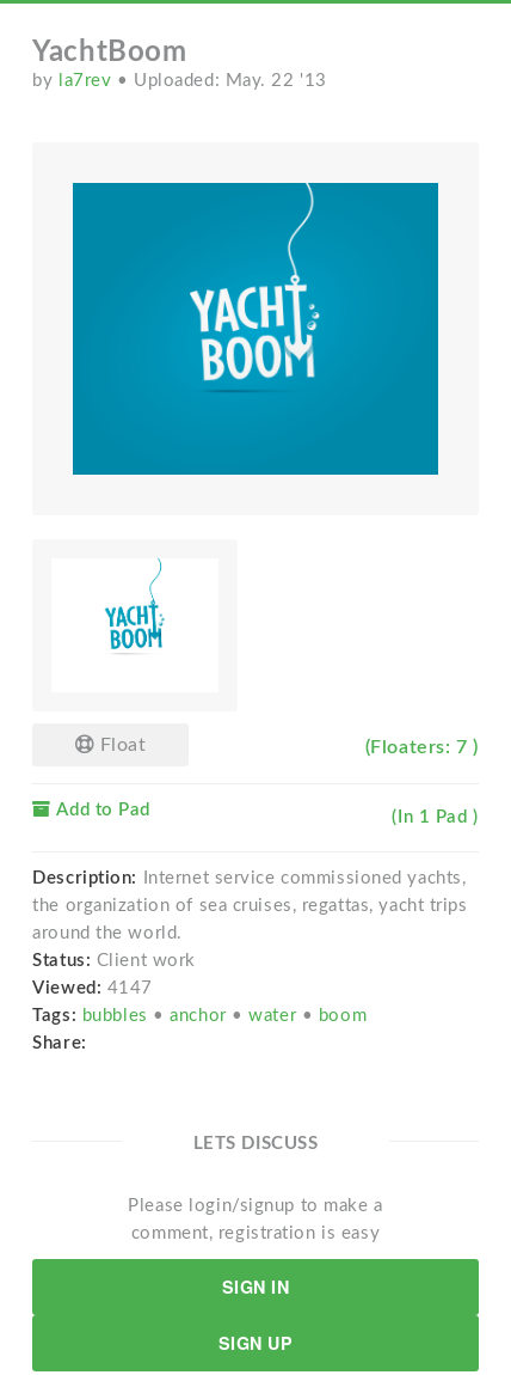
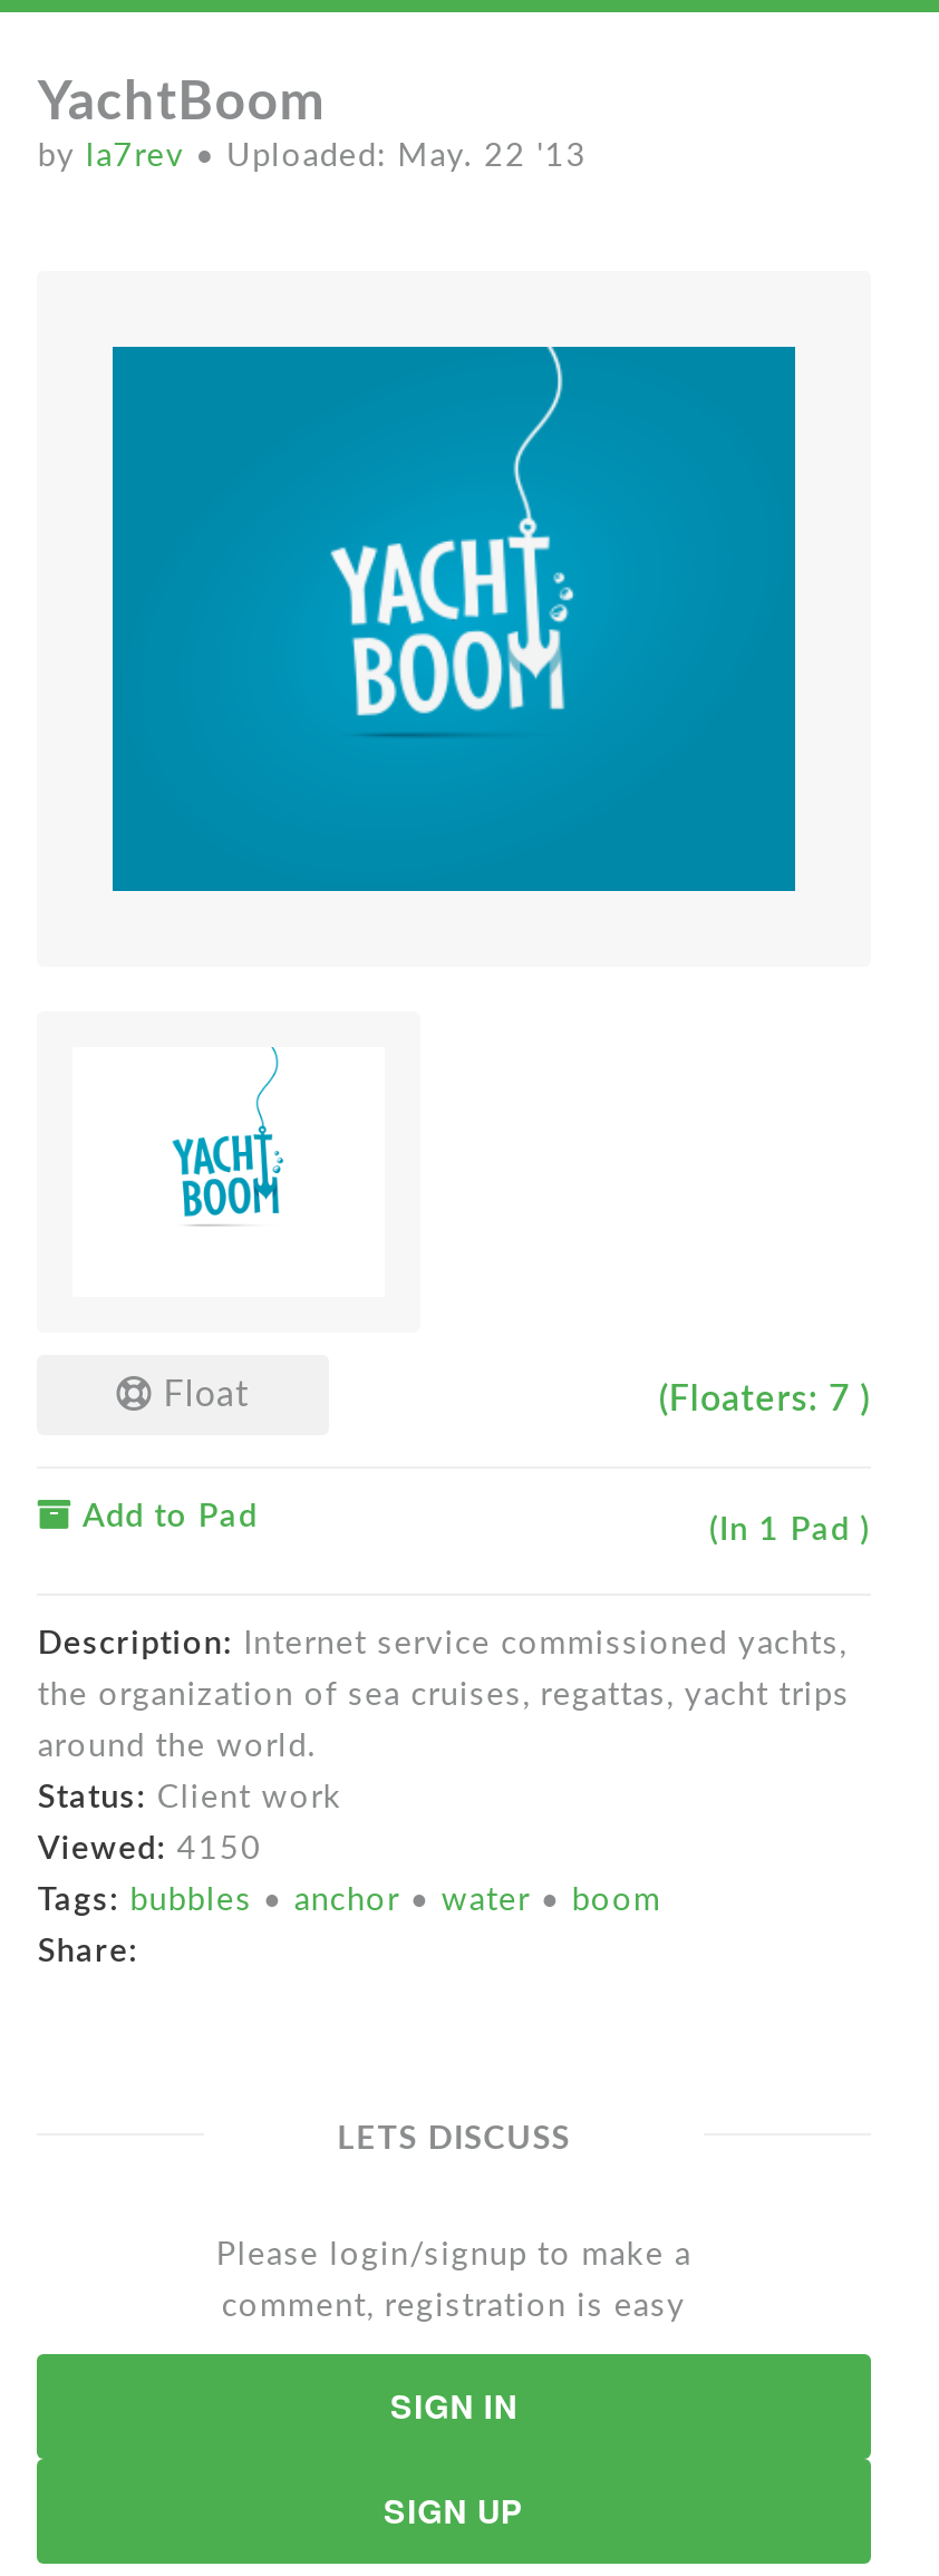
- Viewed: 4147
+ Viewed: 4150
